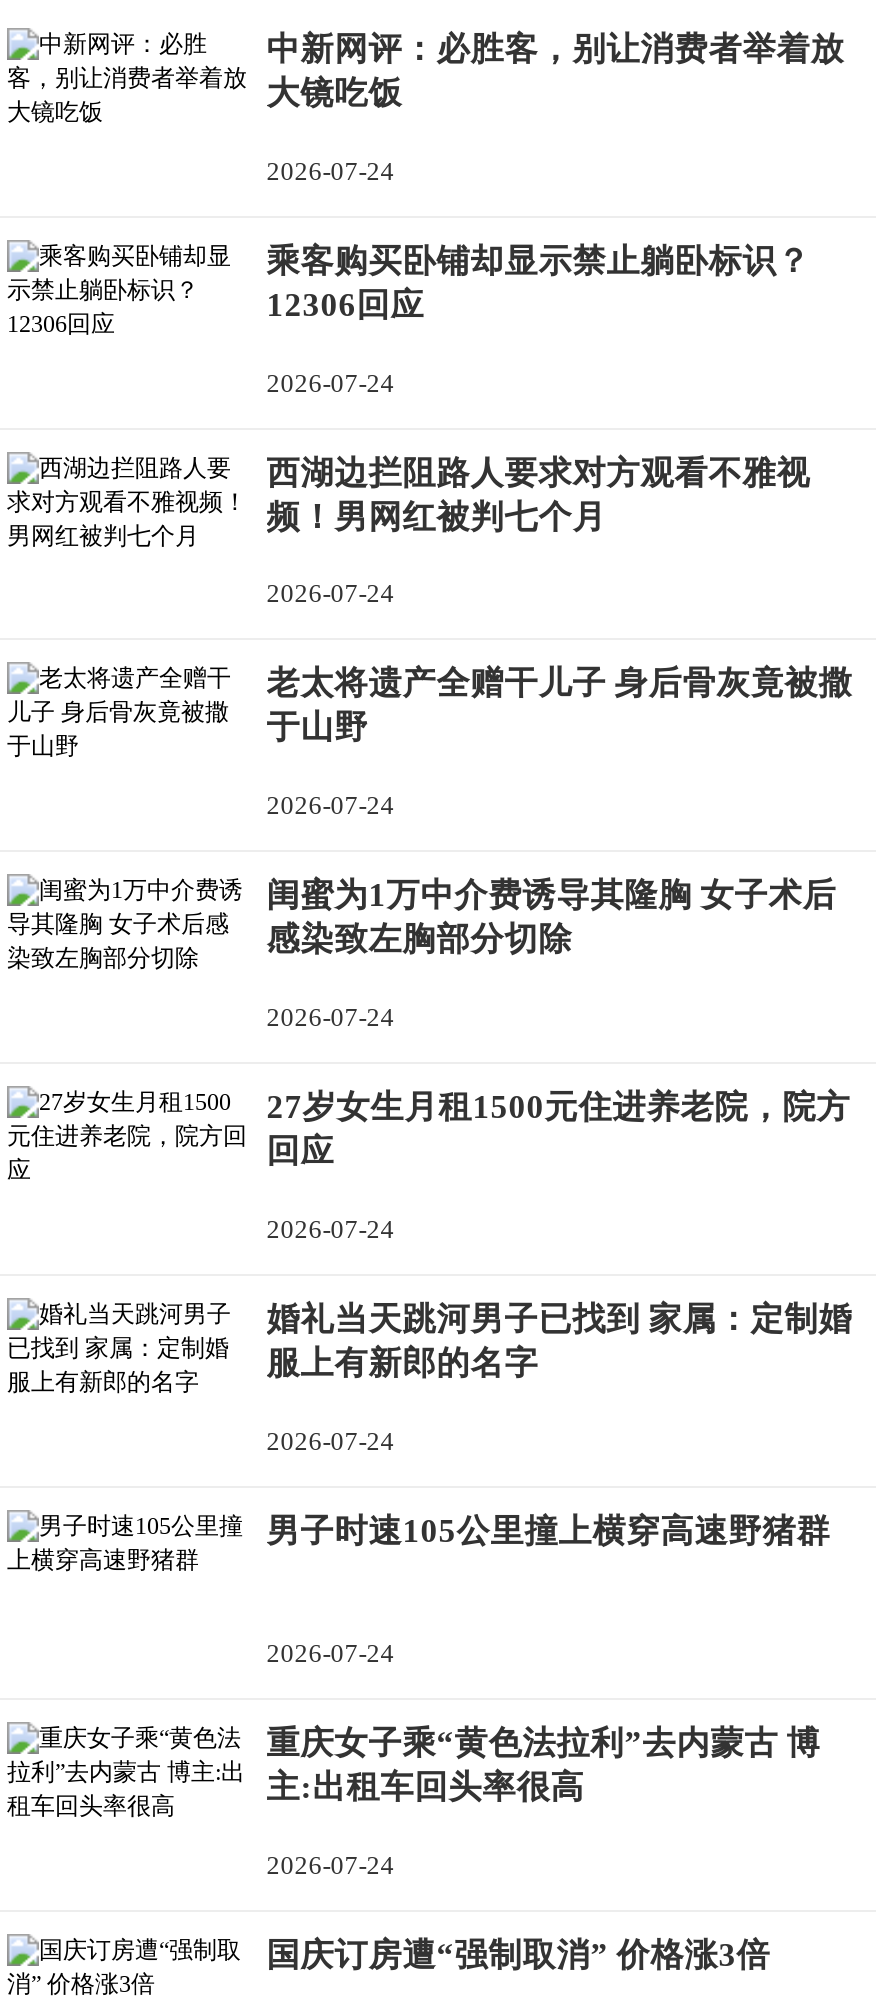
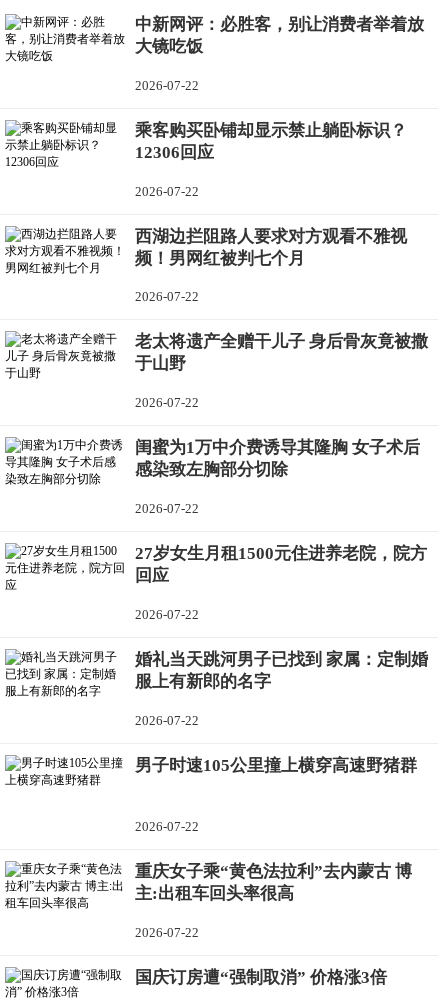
- 2026-07-24
+ 2026-07-22

- 2026-07-24
+ 2026-07-22

- 2026-07-24
+ 2026-07-22

- 2026-07-24
+ 2026-07-22

- 2026-07-24
+ 2026-07-22

- 2026-07-24
+ 2026-07-22

- 2026-07-24
+ 2026-07-22

- 2026-07-24
+ 2026-07-22

- 2026-07-24
+ 2026-07-22
